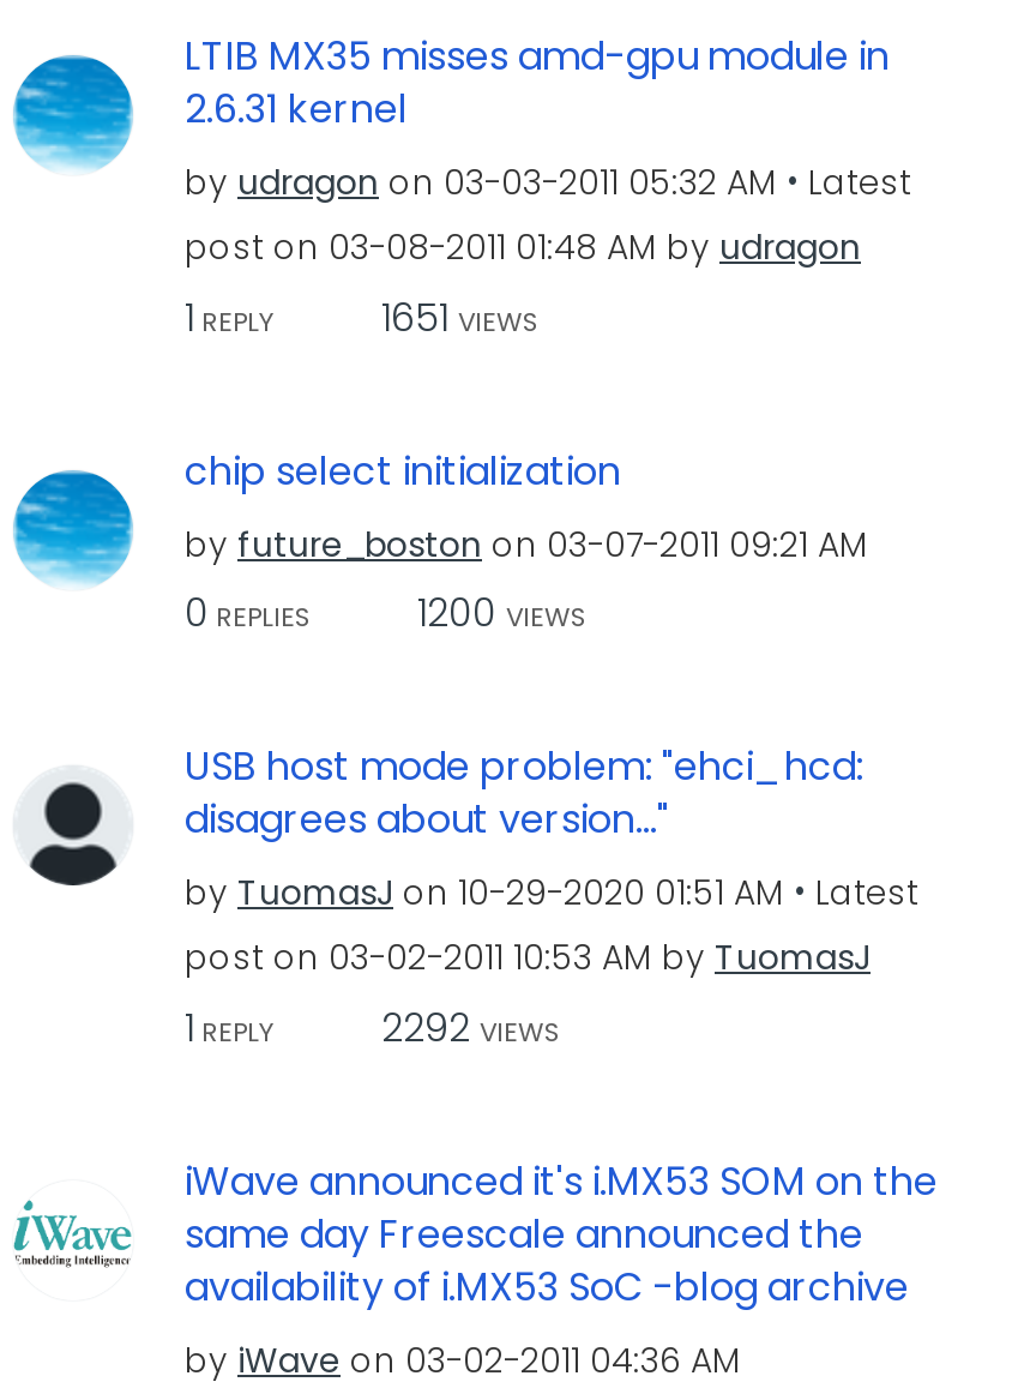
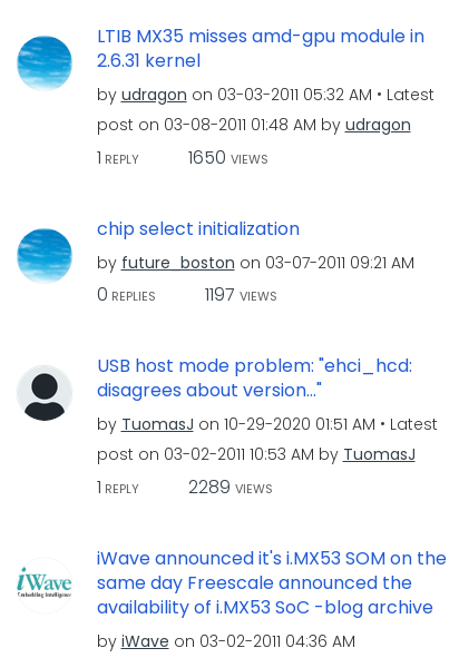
- 1 REPLY 1651 VIEWS
+ 1 REPLY 1650 VIEWS

- 1200 VIEWS
+ 1197 VIEWS

- 1 REPLY 2292 VIEWS
+ 1 REPLY 2289 VIEWS
